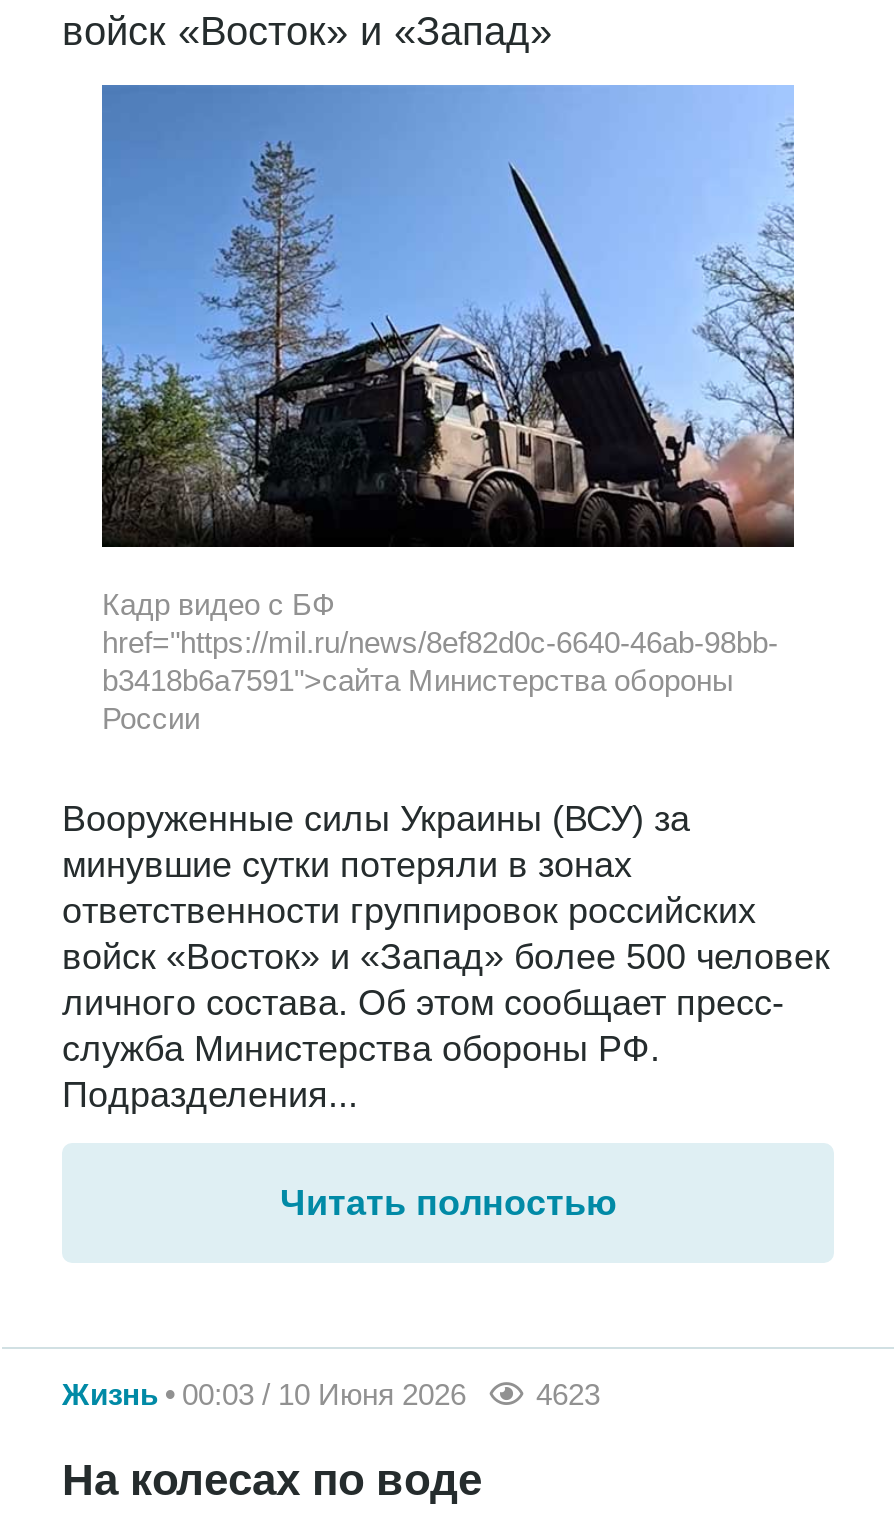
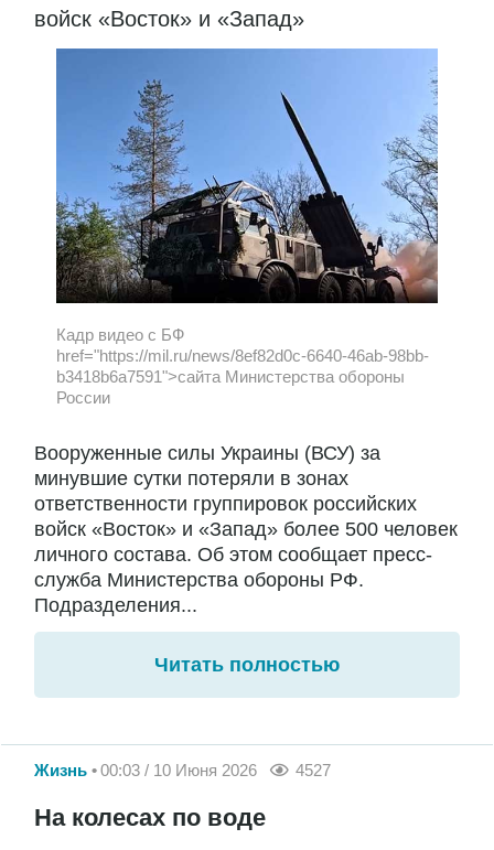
- 4623
+ 4527
